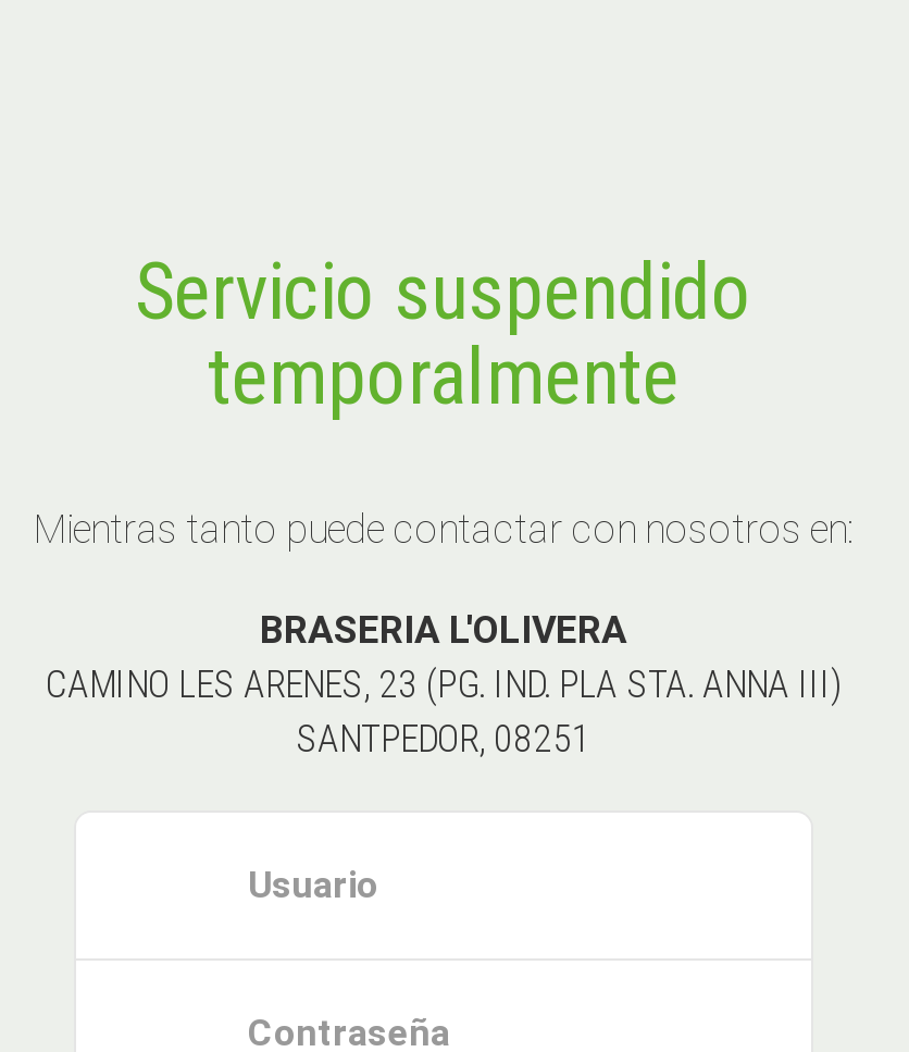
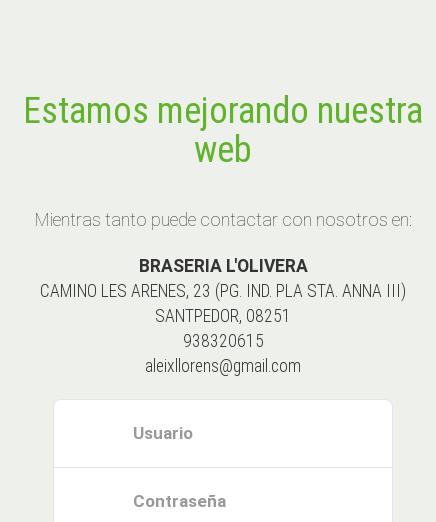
- Servicio suspendido
- temporalmente
+ Estamos mejorando nuestra
+ web

moved up: Mientras tanto puede contactar con nosotros en: | BRASERIA L'OLIVERA | CAMINO LES ARENES, 23 (PG. IND. PLA STA. ANNA III) | SANTPEDOR, 08251

+ 938320615
+ aleixllorens@gmail.com
